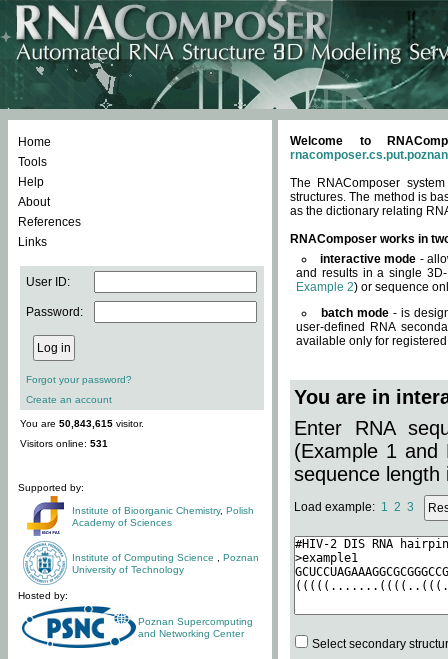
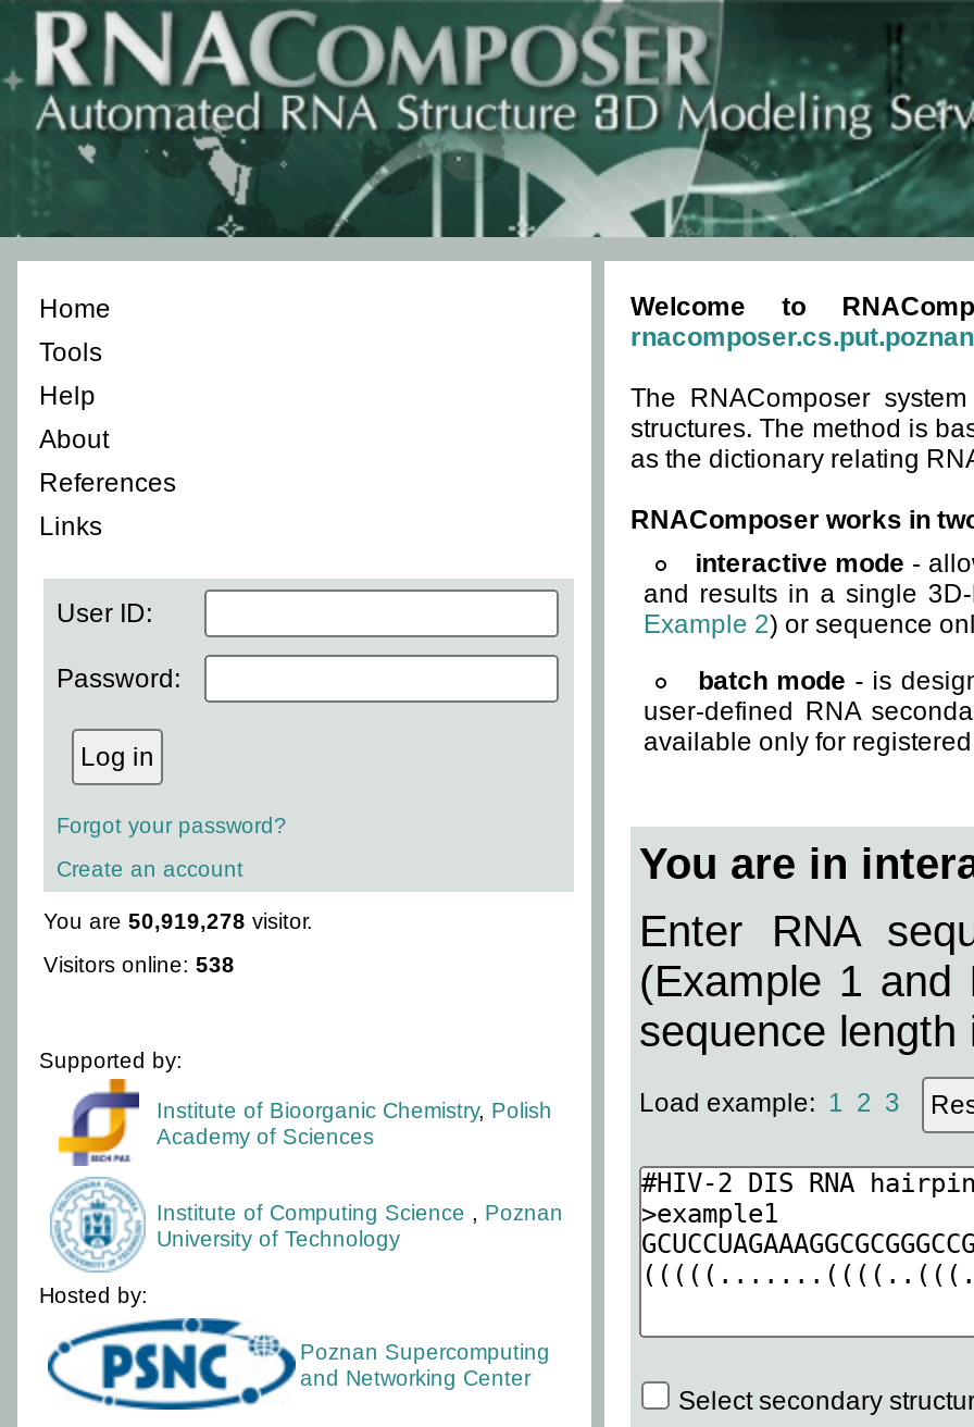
- You are 50,843,615 visitor.
+ You are 50,919,278 visitor.

- Visitors online: 531
+ Visitors online: 538
